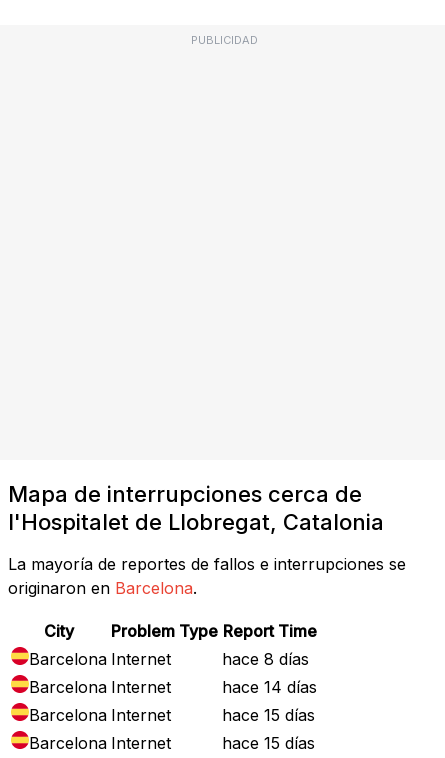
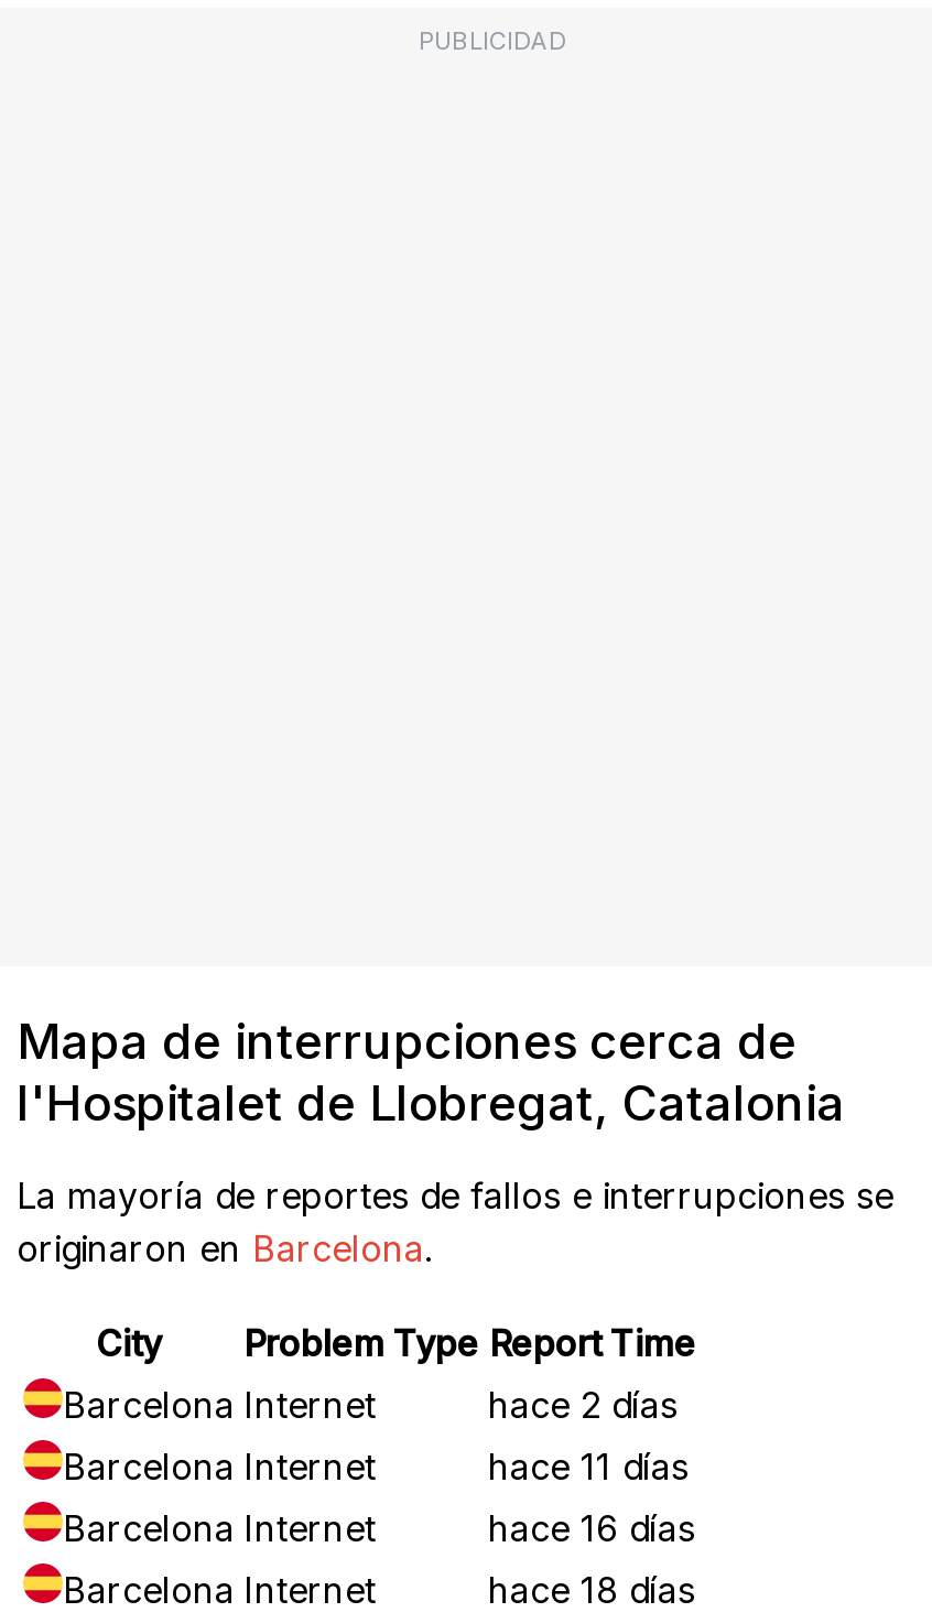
- hace 8 días
+ hace 2 días

- hace 14 días
+ hace 11 días

- hace 15 días
+ hace 16 días

- hace 15 días
+ hace 18 días
